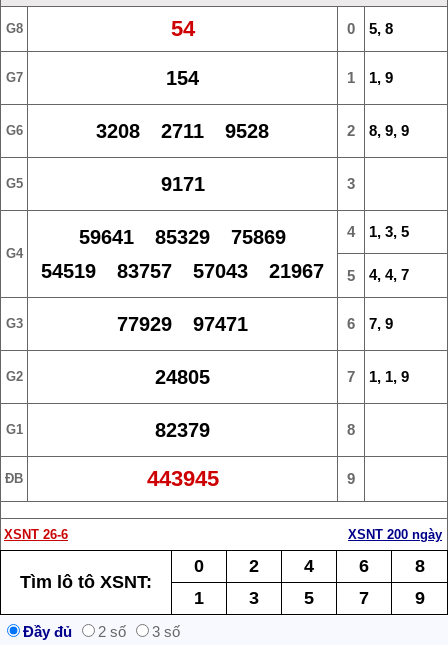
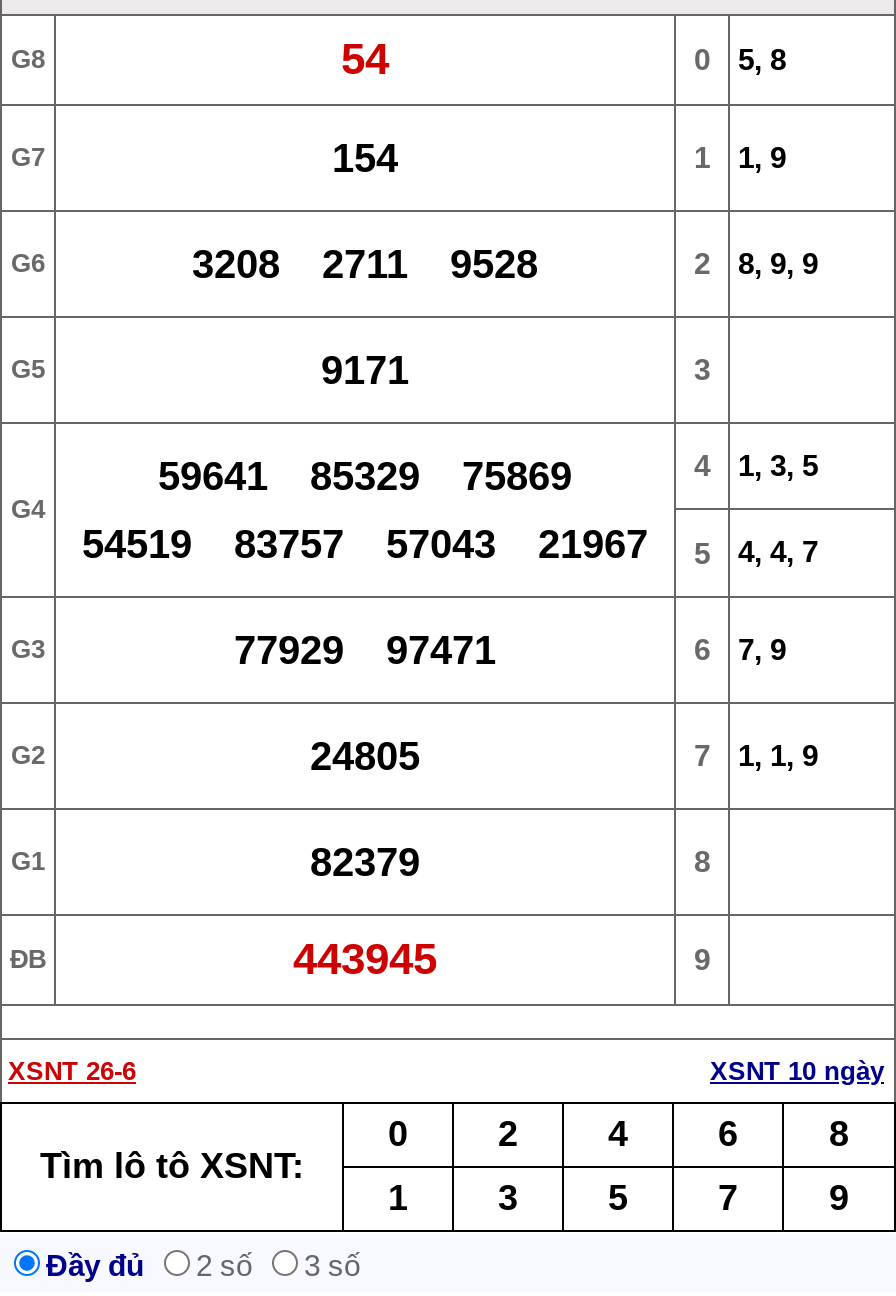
- XSNT 200 ngày
+ XSNT 10 ngày
